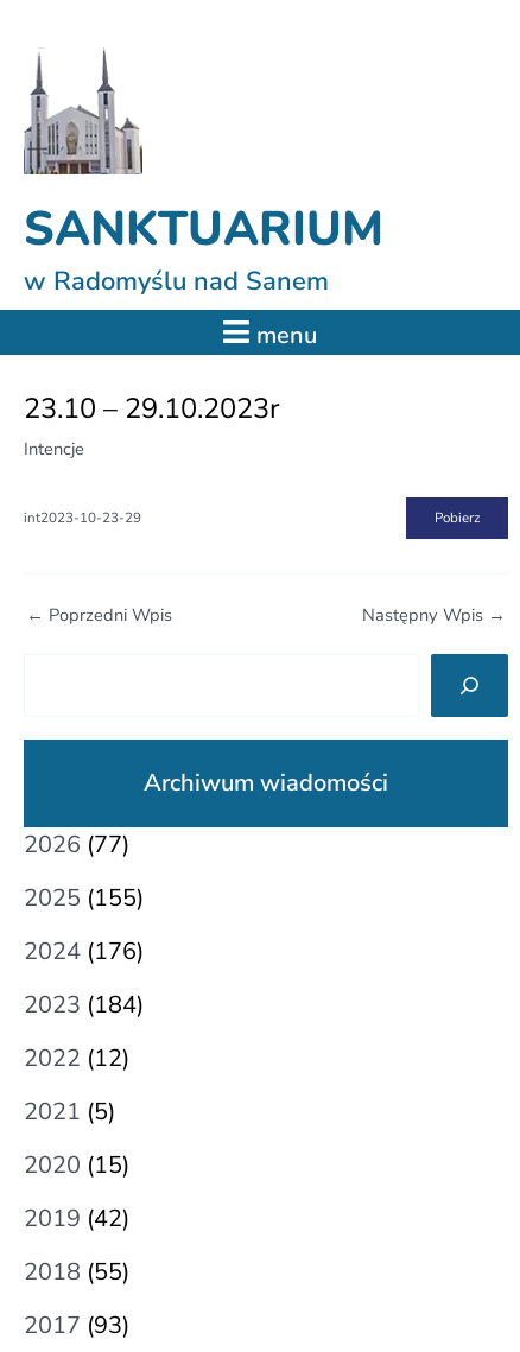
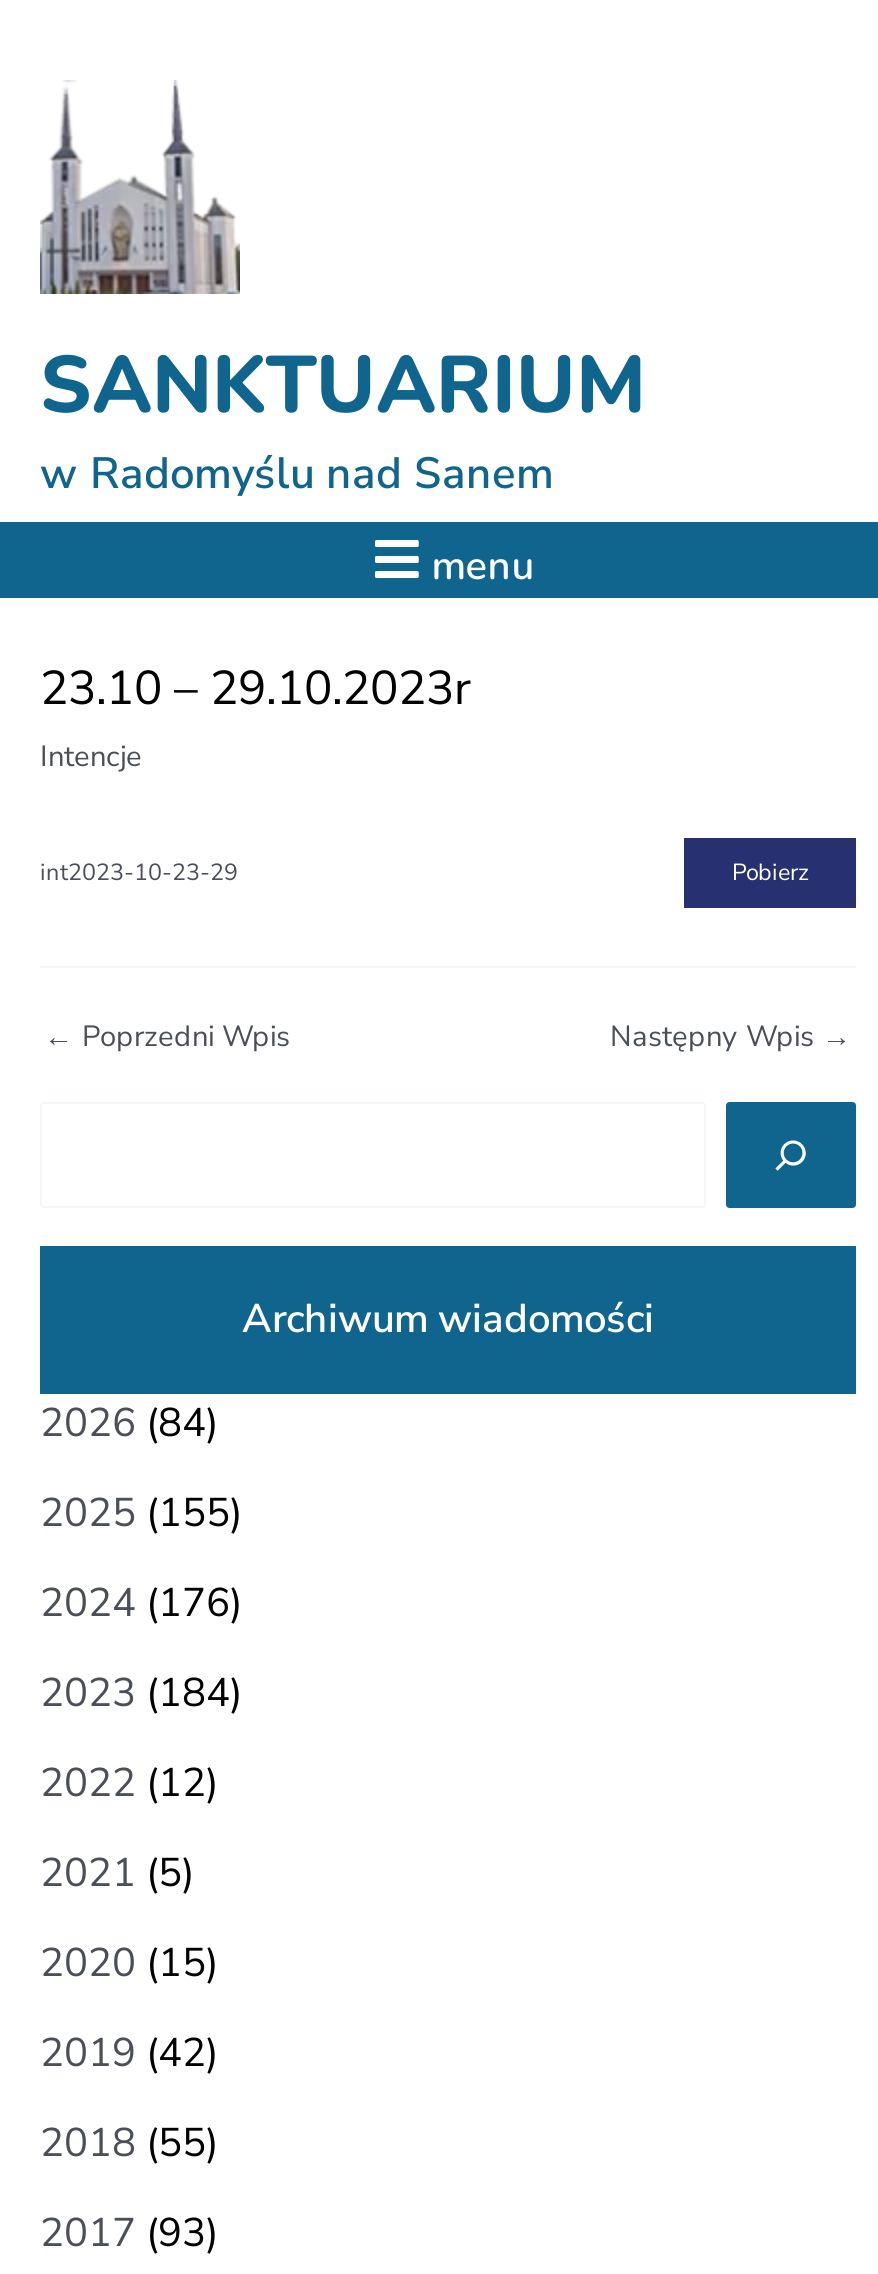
- 2026(77)
+ 2026(84)
